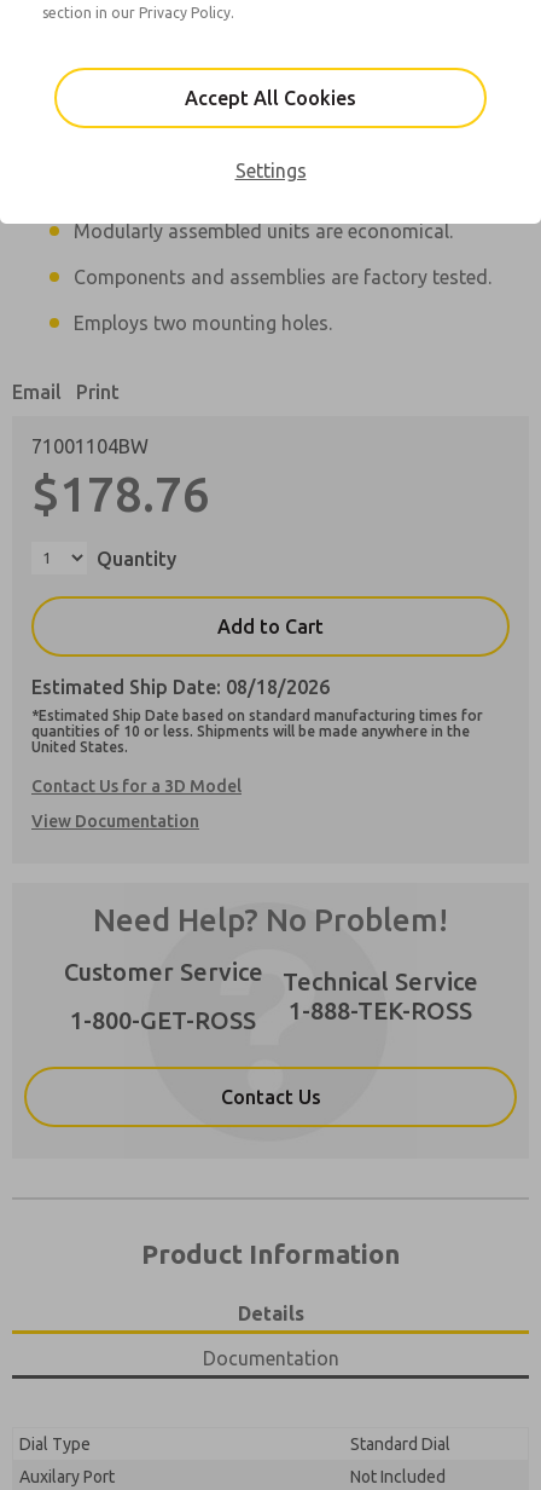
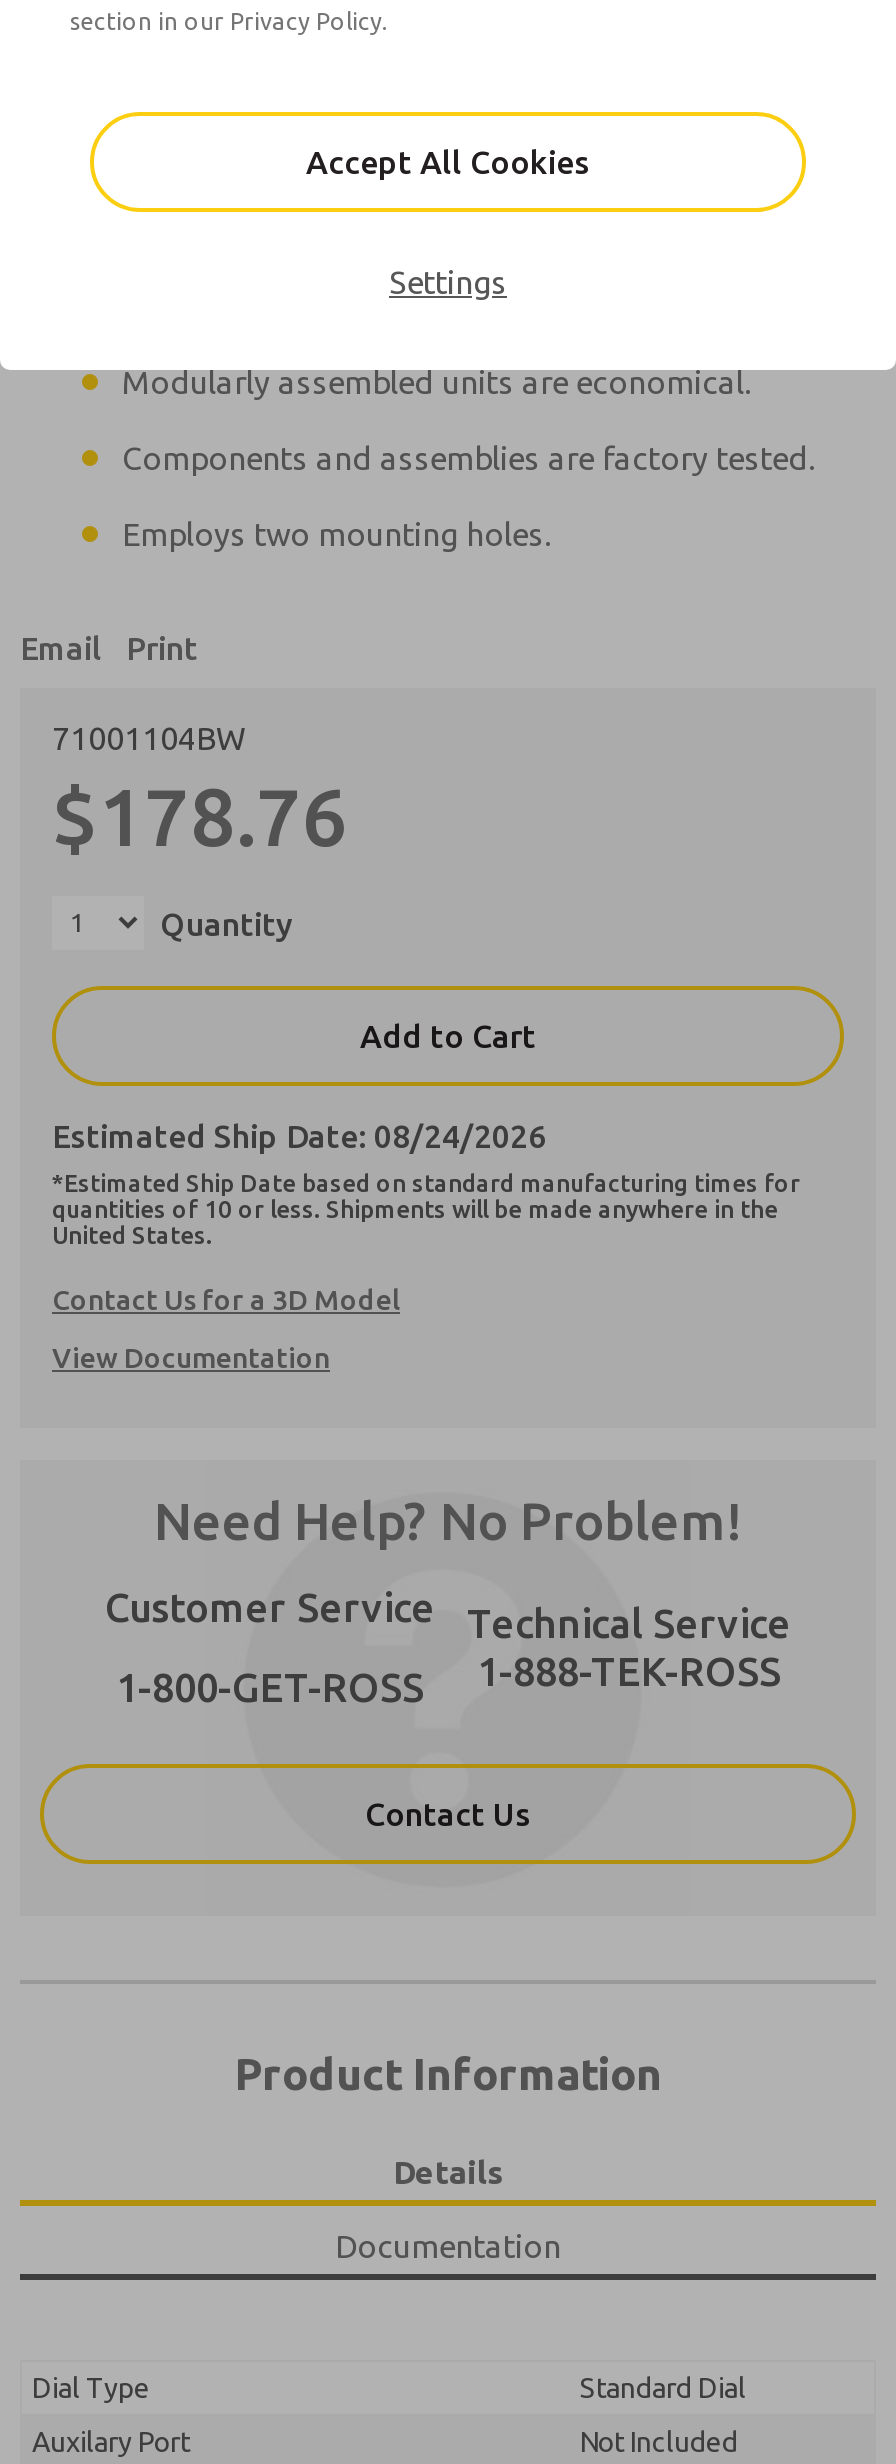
- Estimated Ship Date: 08/18/2026
+ Estimated Ship Date: 08/24/2026
